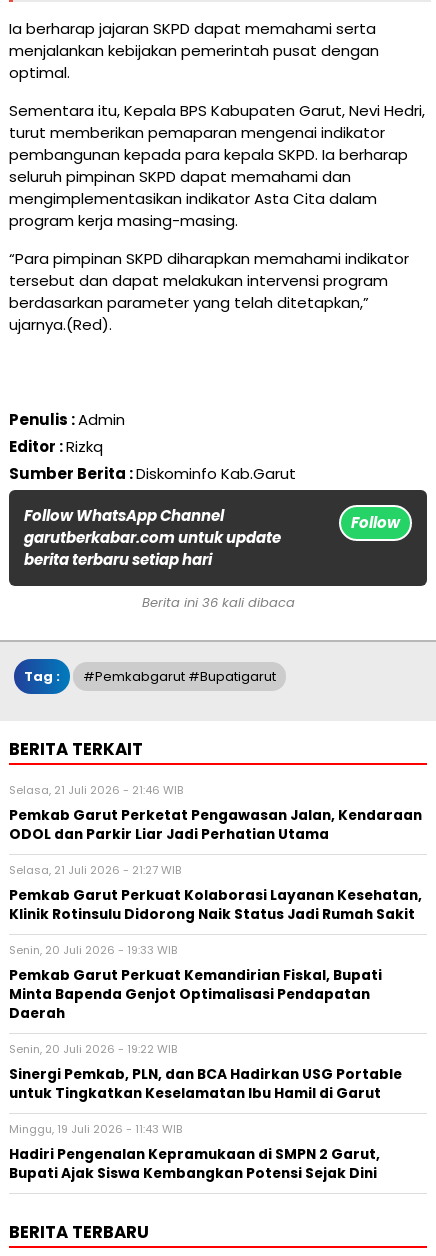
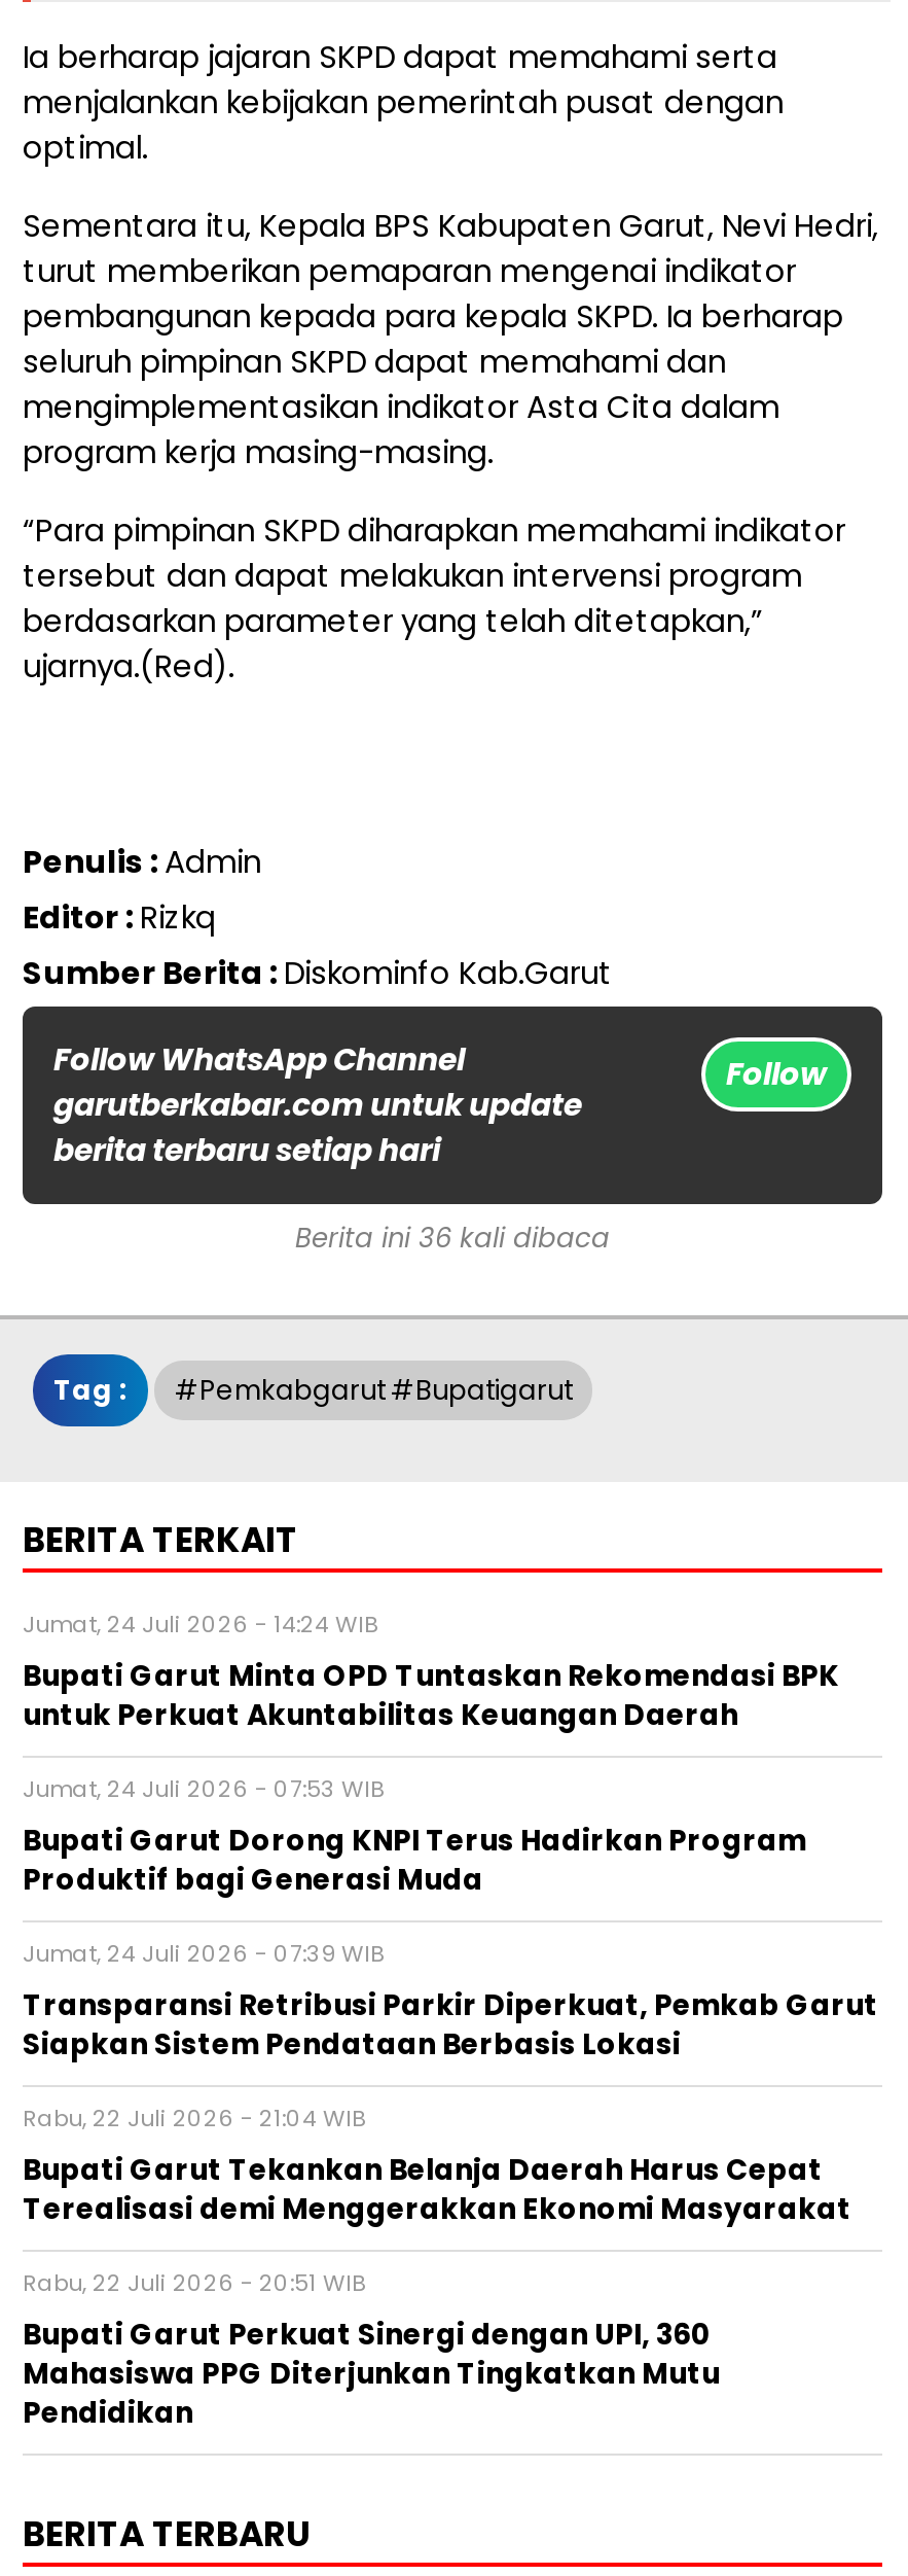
- Selasa, 21 Juli 2026 - 21:46 WIB
- Pemkab Garut Perketat Pengawasan Jalan, Kendaraan
- ODOL dan Parkir Liar Jadi Perhatian Utama
+ Jumat, 24 Juli 2026 - 14:24 WIB
+ Bupati Garut Minta OPD Tuntaskan Rekomendasi BPK
+ untuk Perkuat Akuntabilitas Keuangan Daerah

- Selasa, 21 Juli 2026 - 21:27 WIB
- Pemkab Garut Perkuat Kolaborasi Layanan Kesehatan,
- Klinik Rotinsulu Didorong Naik Status Jadi Rumah Sakit
+ Jumat, 24 Juli 2026 - 07:53 WIB
+ Bupati Garut Dorong KNPI Terus Hadirkan Program
+ Produktif bagi Generasi Muda

- Senin, 20 Juli 2026 - 19:33 WIB
- Pemkab Garut Perkuat Kemandirian Fiskal, Bupati
- Minta Bapenda Genjot Optimalisasi Pendapatan
- Daerah
+ Jumat, 24 Juli 2026 - 07:39 WIB
+ Transparansi Retribusi Parkir Diperkuat, Pemkab Garut
+ Siapkan Sistem Pendataan Berbasis Lokasi

- Senin, 20 Juli 2026 - 19:22 WIB
- Sinergi Pemkab, PLN, dan BCA Hadirkan USG Portable
- untuk Tingkatkan Keselamatan Ibu Hamil di Garut
+ Rabu, 22 Juli 2026 - 21:04 WIB
+ Bupati Garut Tekankan Belanja Daerah Harus Cepat
+ Terealisasi demi Menggerakkan Ekonomi Masyarakat

- Minggu, 19 Juli 2026 - 11:43 WIB
- Hadiri Pengenalan Kepramukaan di SMPN 2 Garut,
- Bupati Ajak Siswa Kembangkan Potensi Sejak Dini
+ Rabu, 22 Juli 2026 - 20:51 WIB
+ Bupati Garut Perkuat Sinergi dengan UPI, 360
+ Mahasiswa PPG Diterjunkan Tingkatkan Mutu
+ Pendidikan
